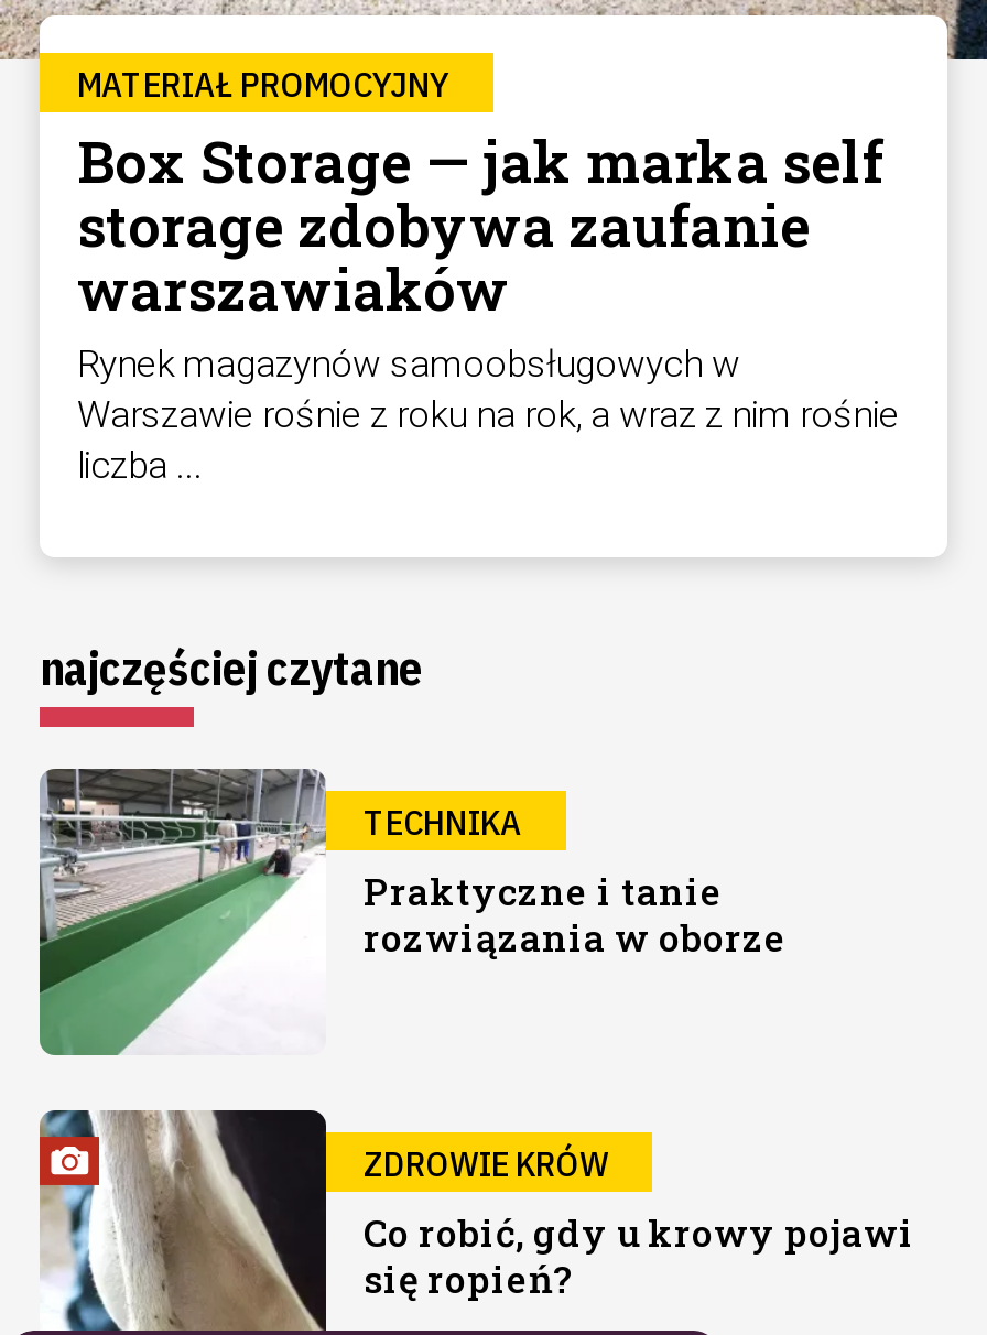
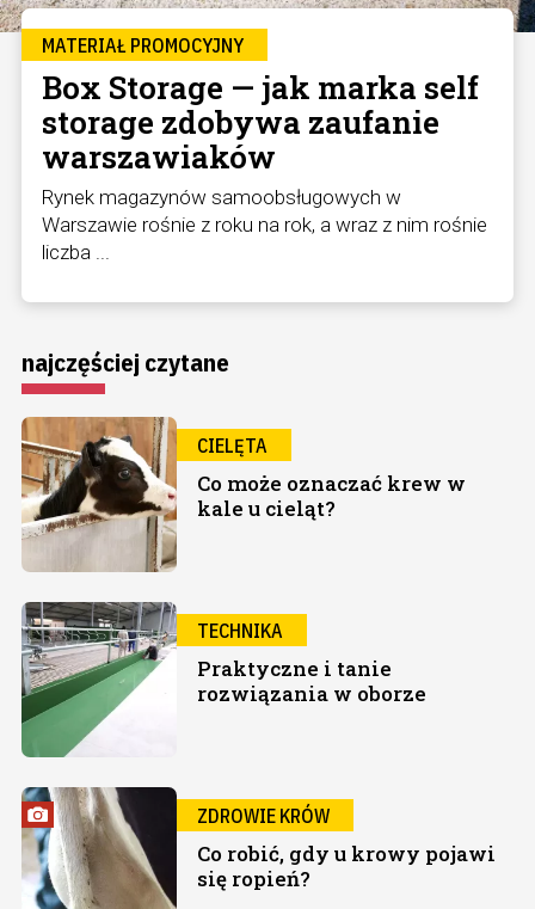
+ [image]
+ CIELĘTA
+ Co może oznaczać krew w
+ kale u cieląt?
